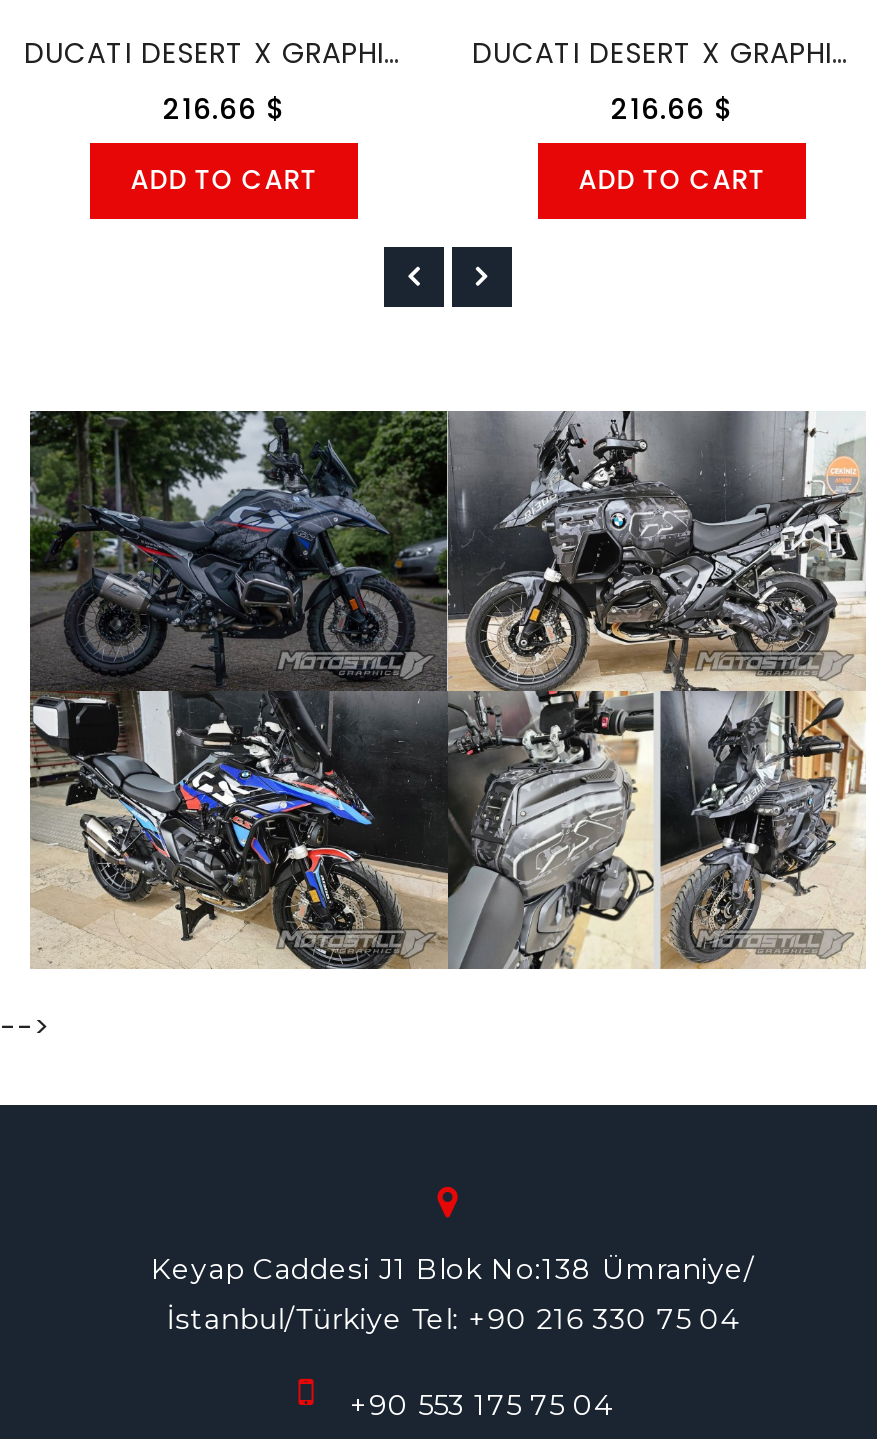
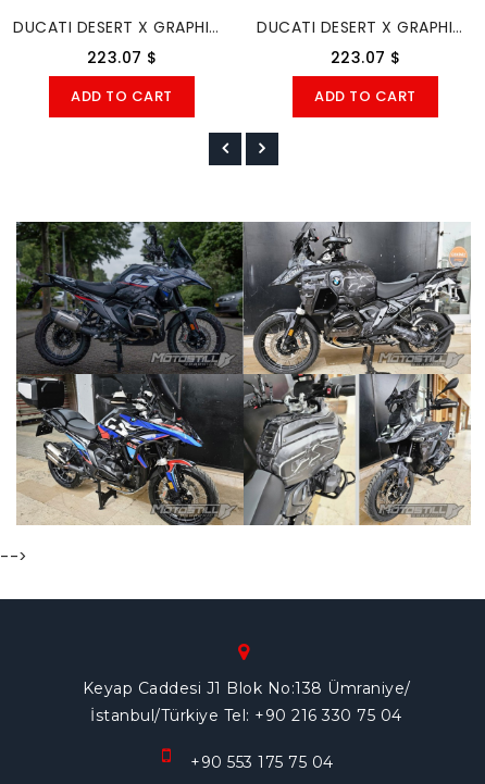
- 216.66 $
+ 223.07 $

- 216.66 $
+ 223.07 $
